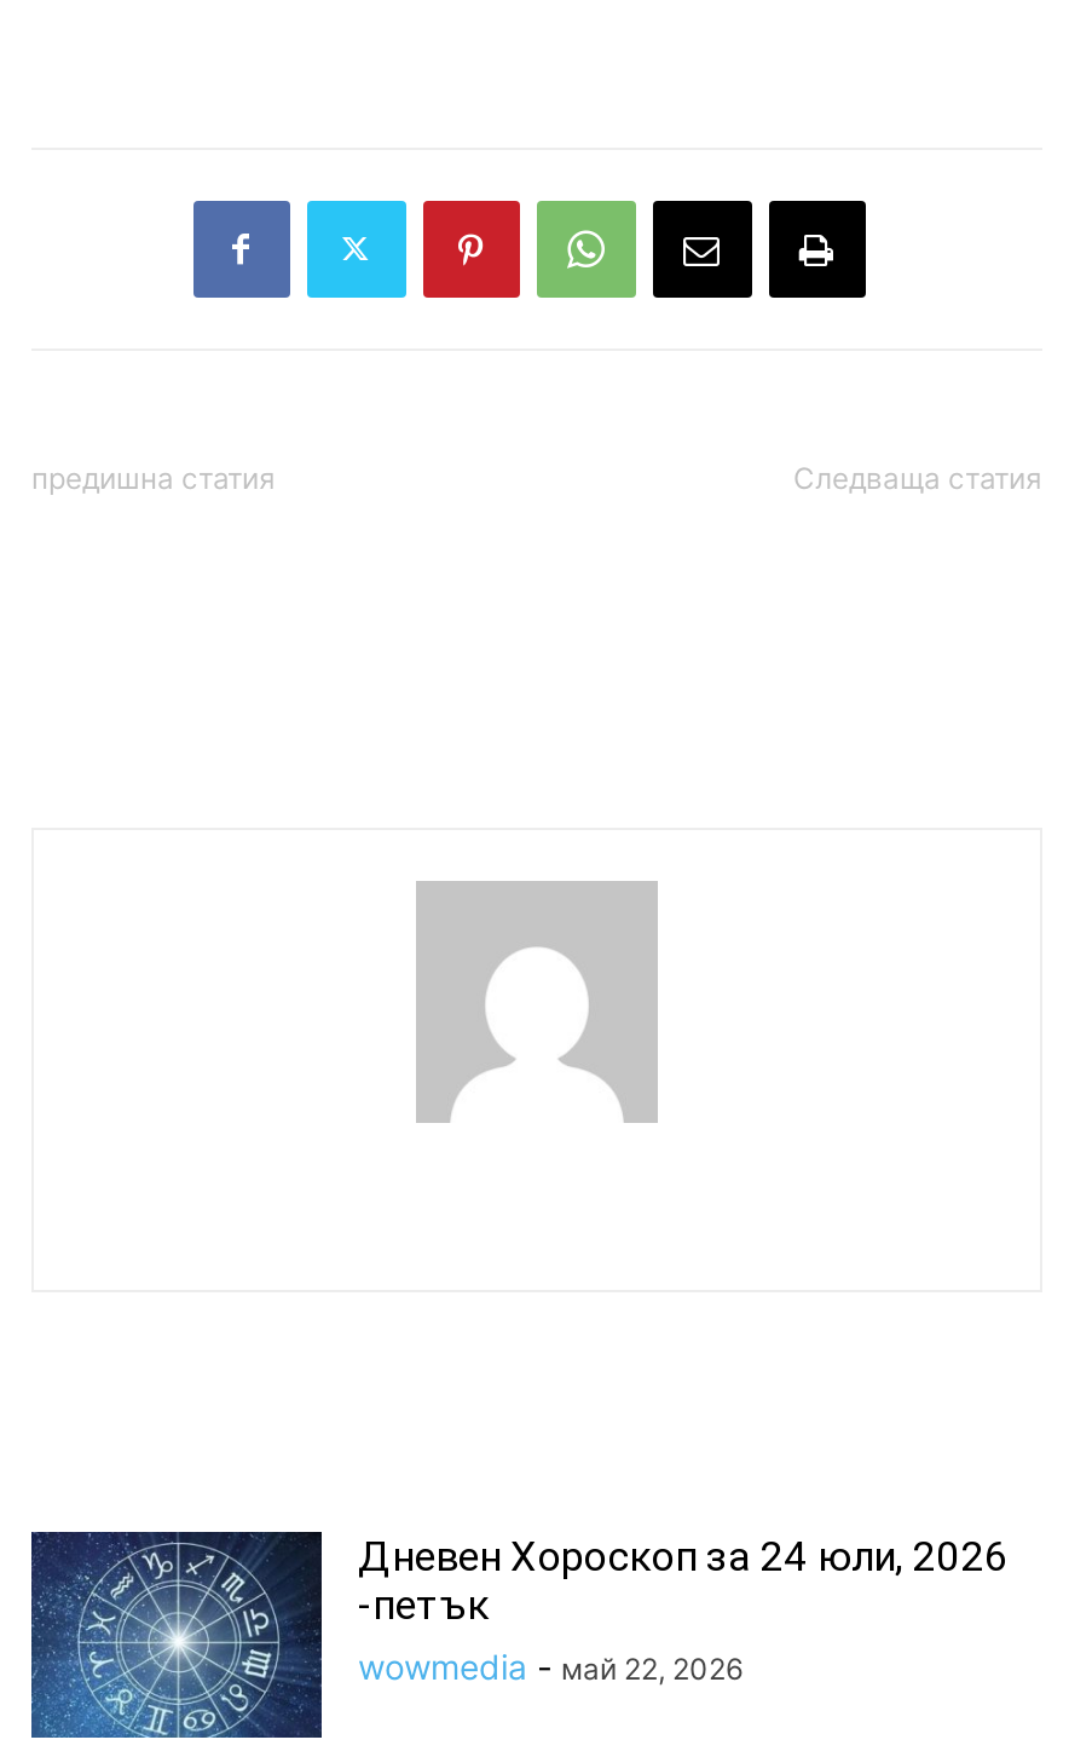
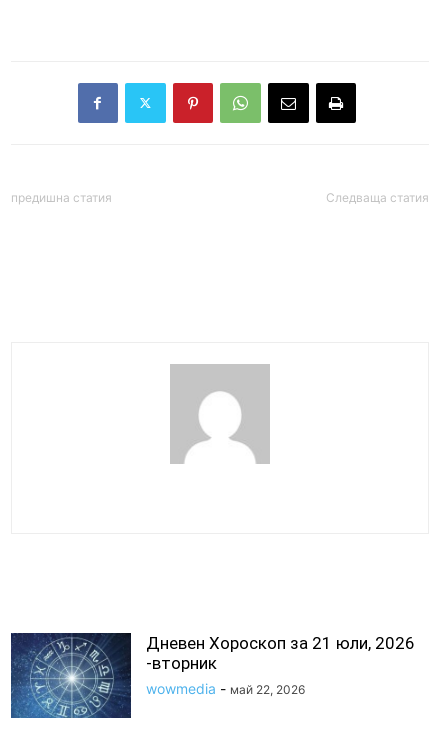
- Дневен Хороскоп за 24 юли, 2026
- -петък
+ Дневен Хороскоп за 21 юли, 2026
+ -вторник
